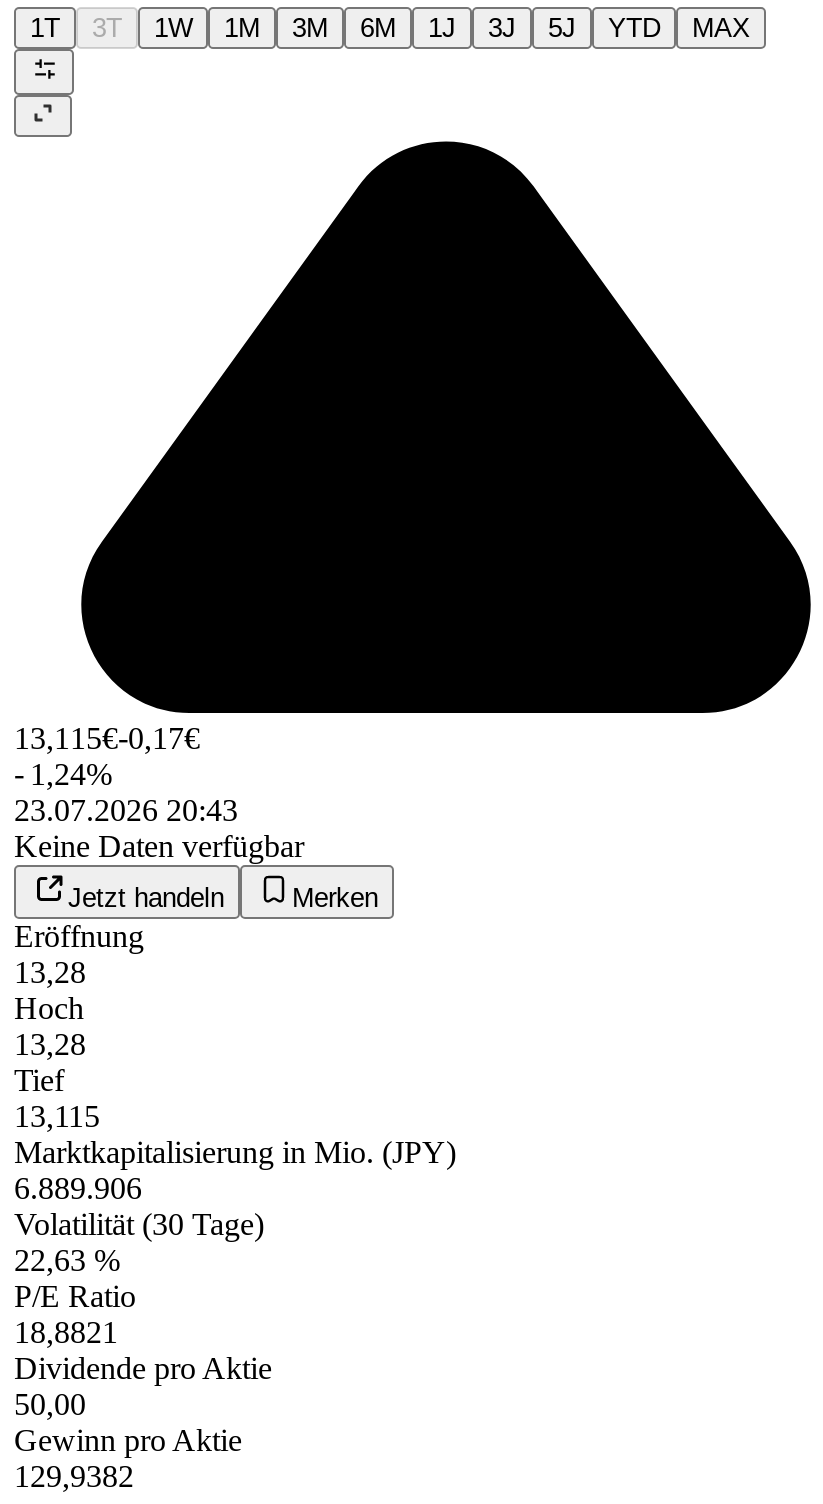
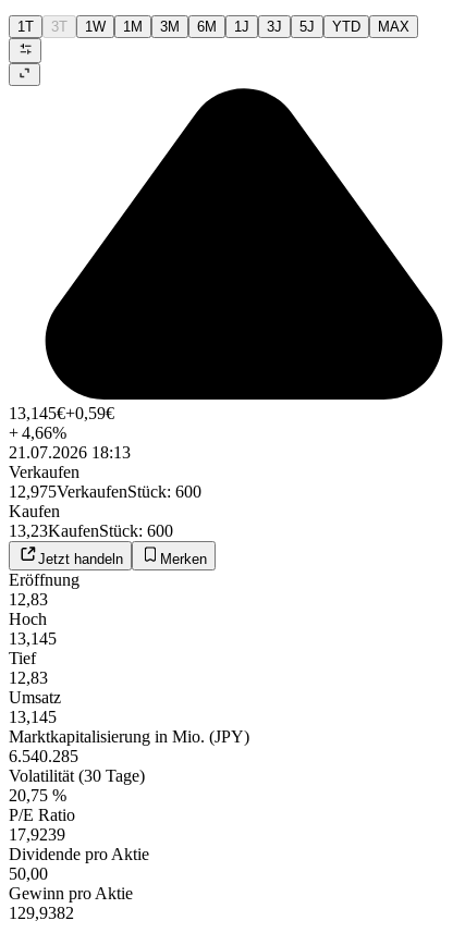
- 13,115€-0,17€
- - 1,24%
- 23.07.2026 20:43
- Keine Daten verfügbar
+ 13,145€+0,59€
+ + 4,66%
+ 21.07.2026 18:13
+ Verkaufen
+ 12,975VerkaufenStück: 600
+ Kaufen
+ 13,23KaufenStück: 600

- 13,28
+ 12,83

- 13,28
+ 13,145

- 13,115
+ 12,83
+ Umsatz
+ 13,145

- 6.889.906
+ 6.540.285

- 22,63 %
+ 20,75 %

- 18,8821
+ 17,9239
